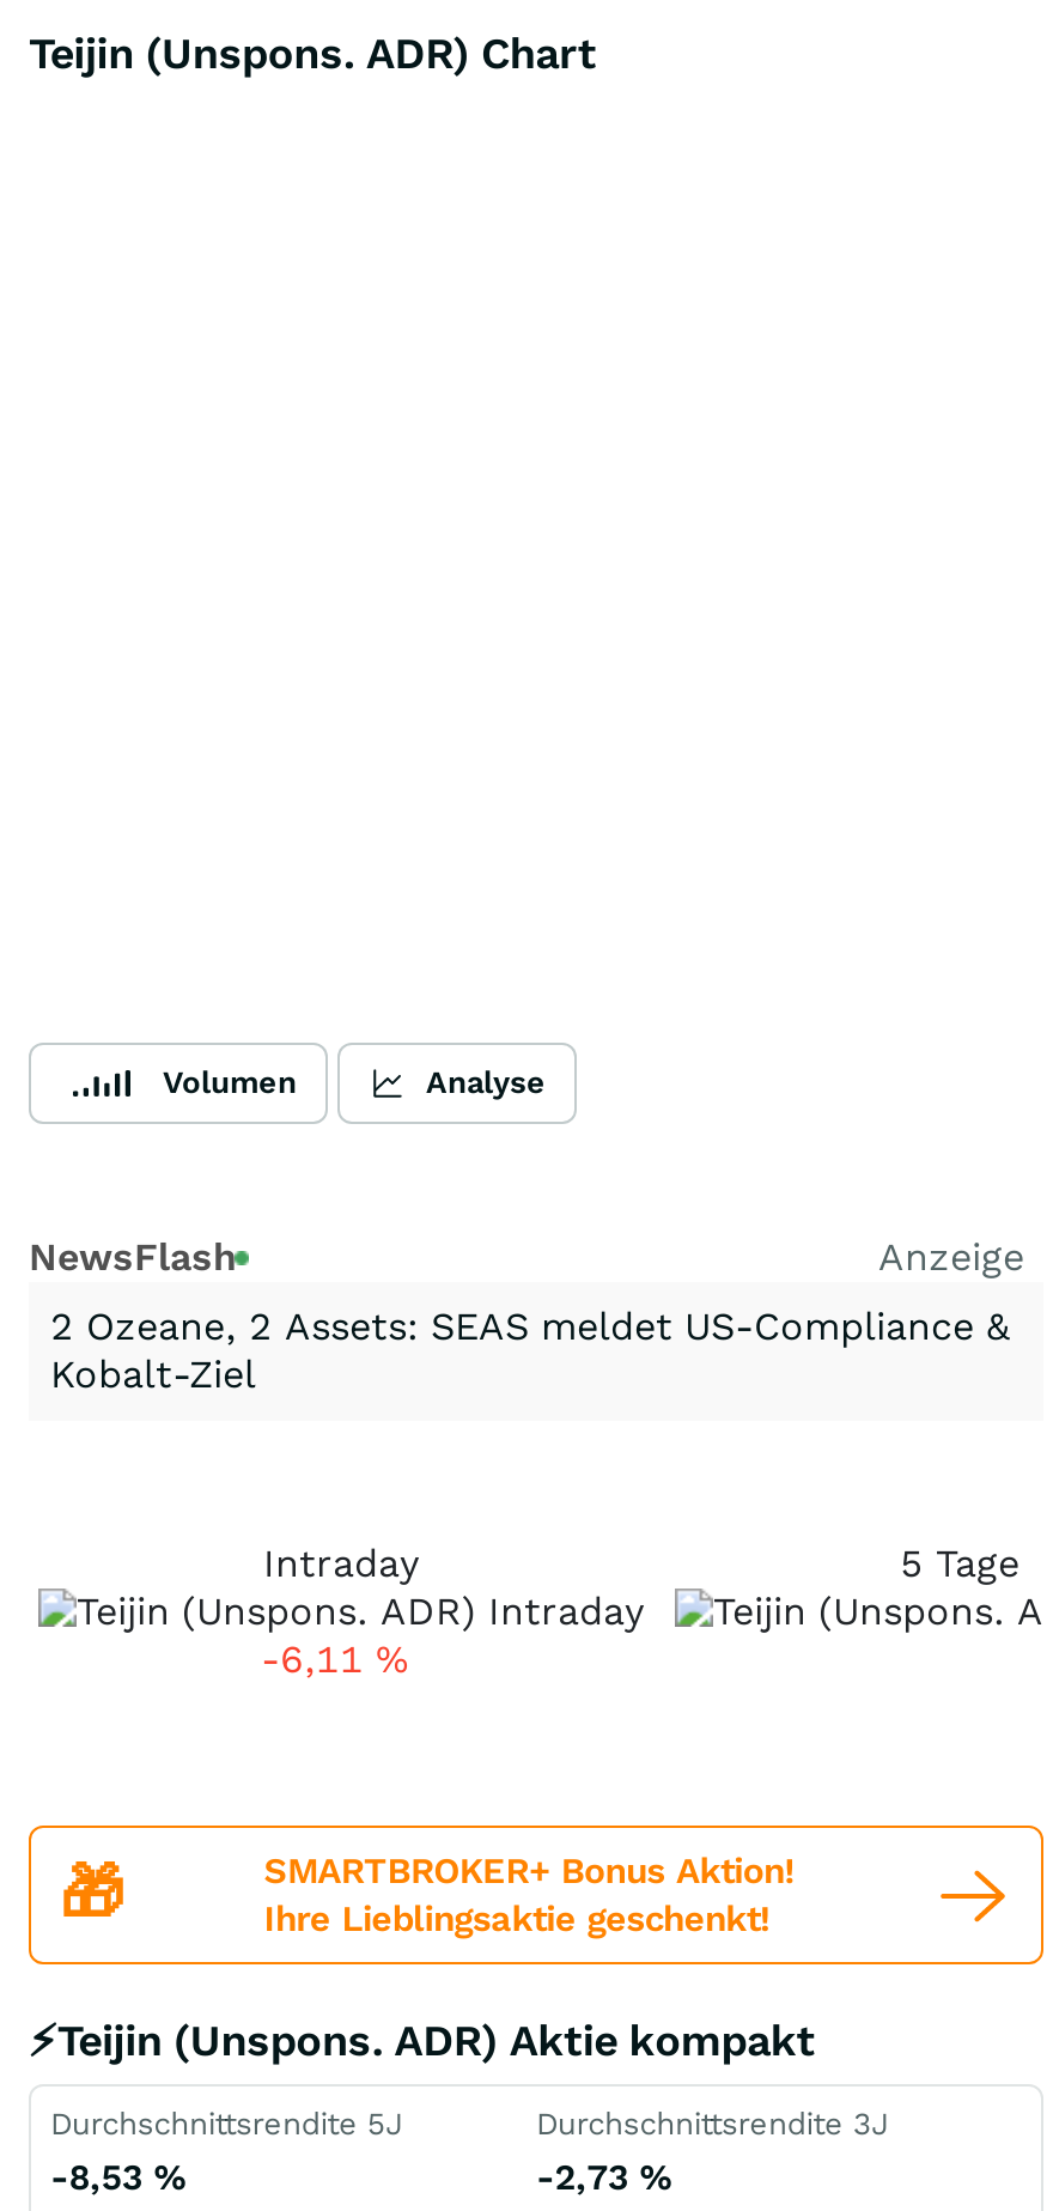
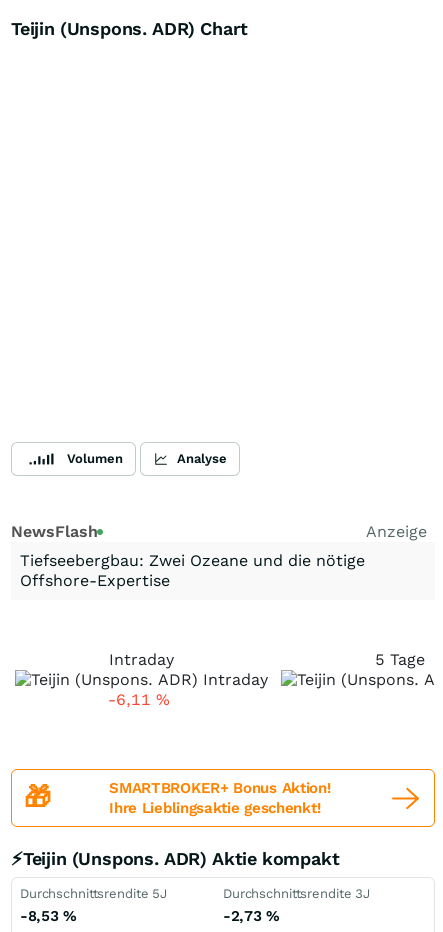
- 2 Ozeane, 2 Assets: SEAS meldet US-Compliance &
- Kobalt-Ziel
+ Tiefseebergbau: Zwei Ozeane und die nötige
+ Offshore-Expertise
